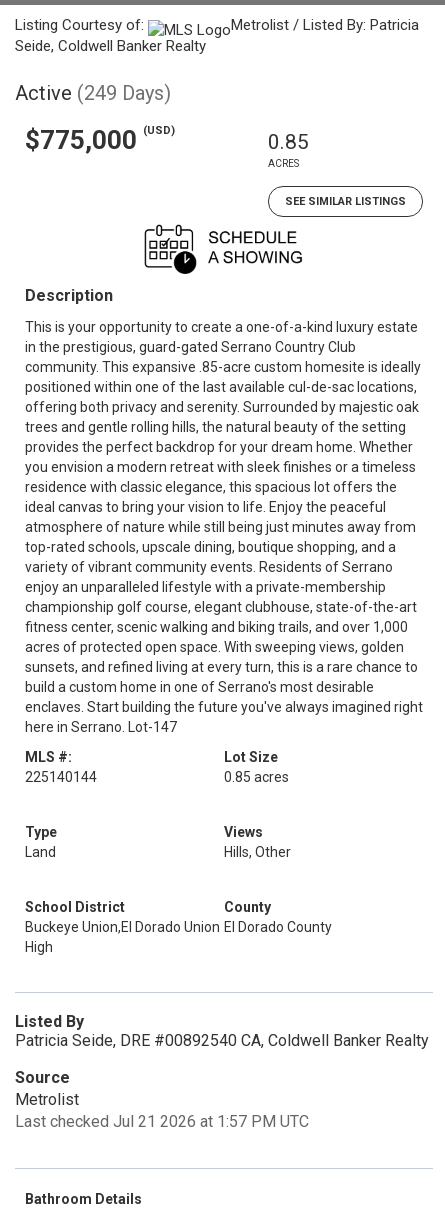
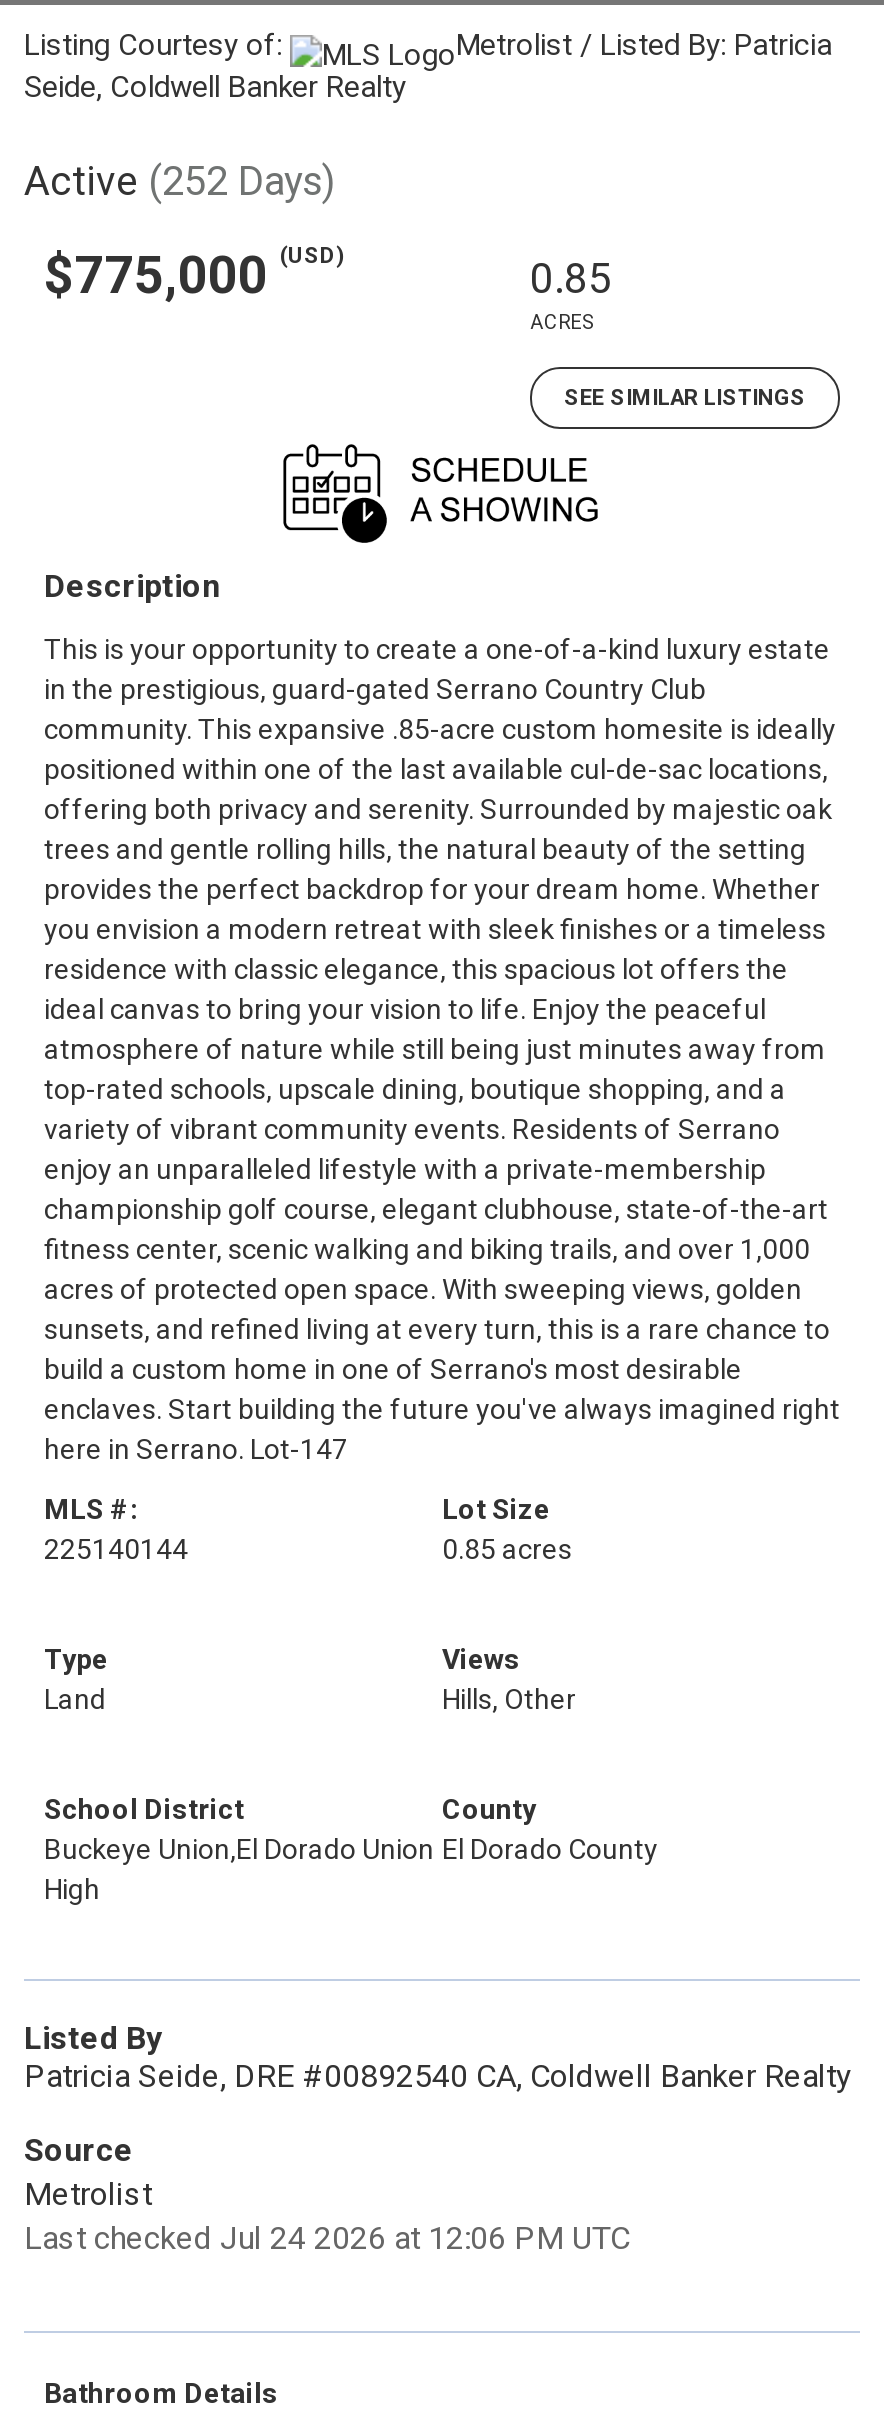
- Active (249 Days)
+ Active (252 Days)

- Last checked Jul 21 2026 at 1:57 PM UTC
+ Last checked Jul 24 2026 at 12:06 PM UTC
